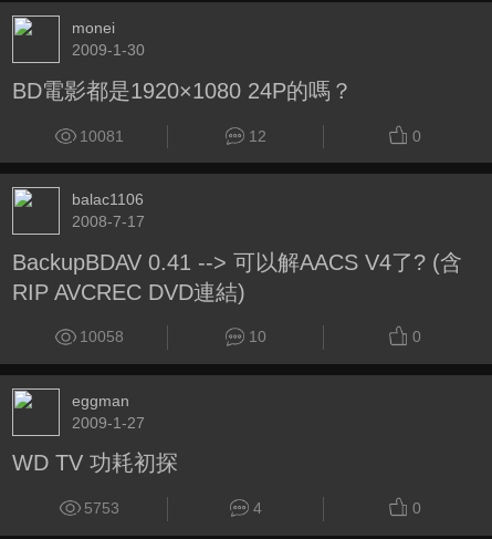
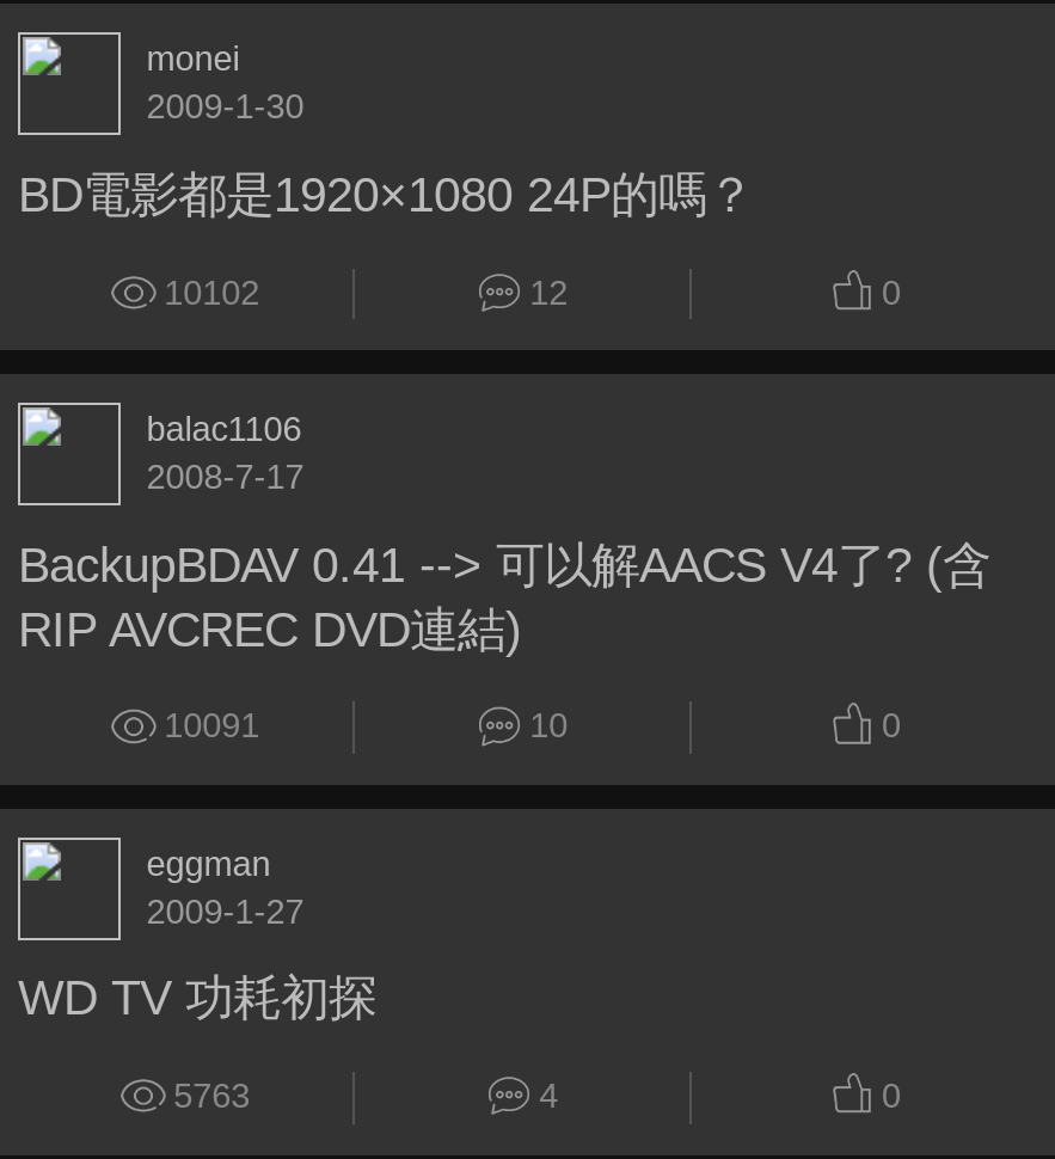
- 10081
+ 10102

- 10058
+ 10091

- 5753
+ 5763
